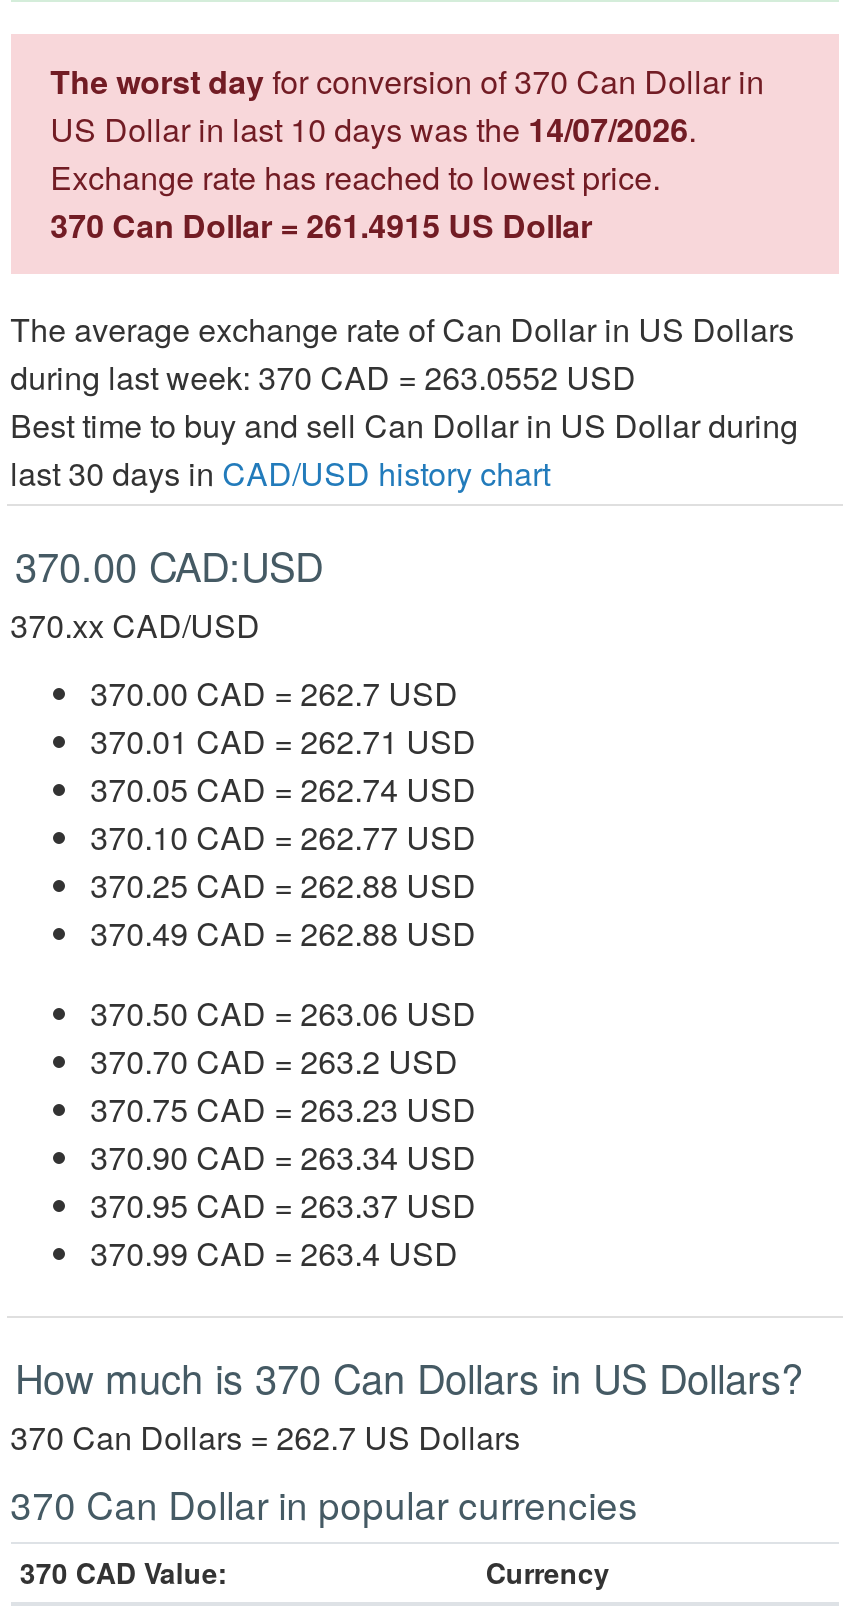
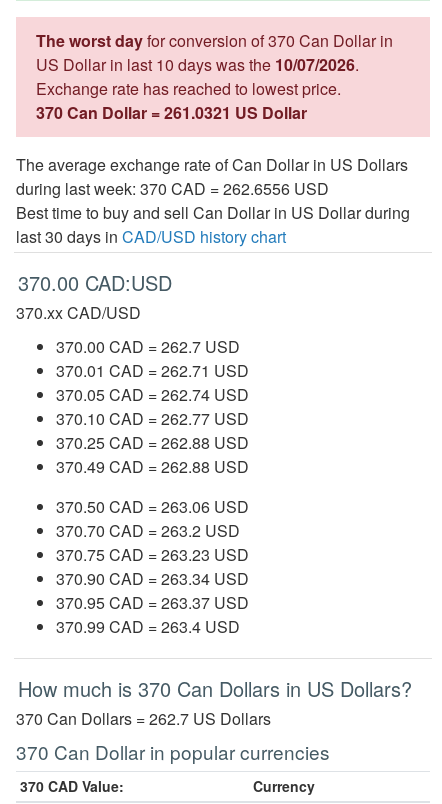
- US Dollar in last 10 days was the 14/07/2026.
+ US Dollar in last 10 days was the 10/07/2026.

- 370 Can Dollar = 261.4915 US Dollar
+ 370 Can Dollar = 261.0321 US Dollar

- during last week: 370 CAD = 263.0552 USD
+ during last week: 370 CAD = 262.6556 USD
